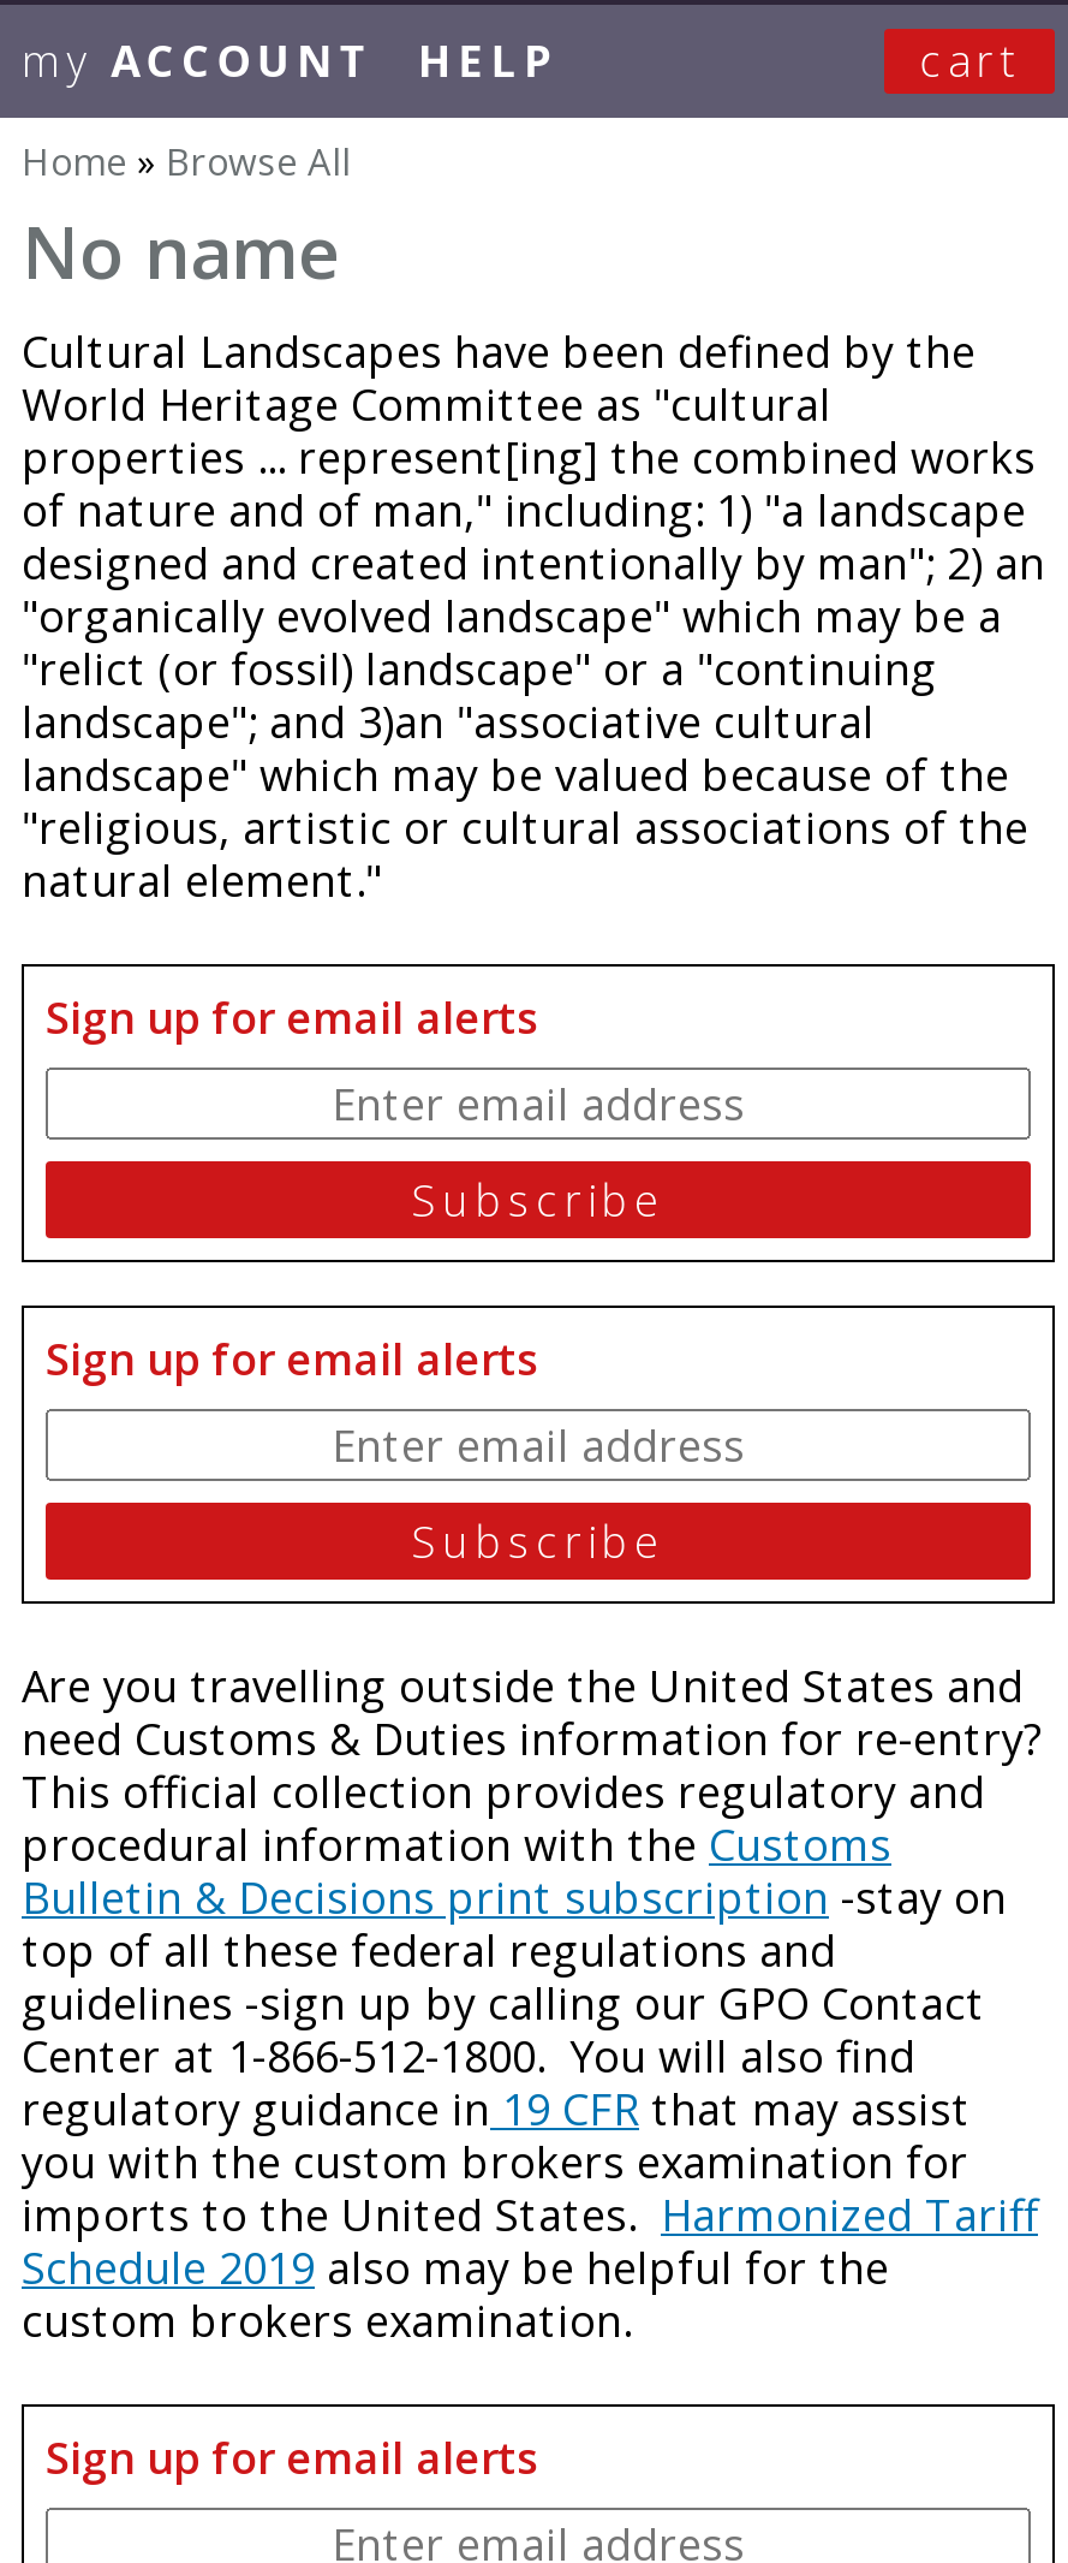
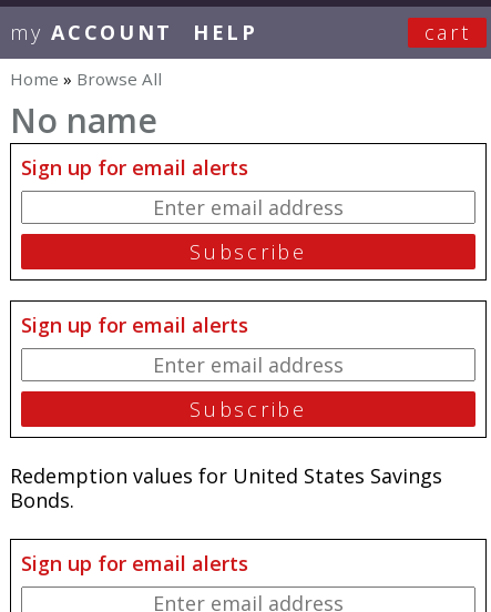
- Cultural Landscapes have been defined by the
- World Heritage Committee as "cultural
- properties ... represent[ing] the combined works
- of nature and of man," including: 1) "a landscape
- designed and created intentionally by man"; 2) an
- "organically evolved landscape" which may be a
- "relict (or fossil) landscape" or a "continuing
- landscape"; and 3)an "associative cultural
- landscape" which may be valued because of the
- "religious, artistic or cultural associations of the
- natural element."

- Are you travelling outside the United States and
- need Customs & Duties information for re-entry?
- This official collection provides regulatory and
- procedural information with the Customs
- Bulletin & Decisions print subscription-stay on
- top of all these federal regulations and
- guidelines -sign up by calling our GPO Contact
- Center at 1-866-512-1800. You will also find
- regulatory guidance in 19 CFR that may assist
- you with the custom brokers examination for
- imports to the United States. Harmonized Tariff
- Schedule 2019 also may be helpful for the
- custom brokers examination.
+ Redemption values for United States Savings
+ Bonds.
